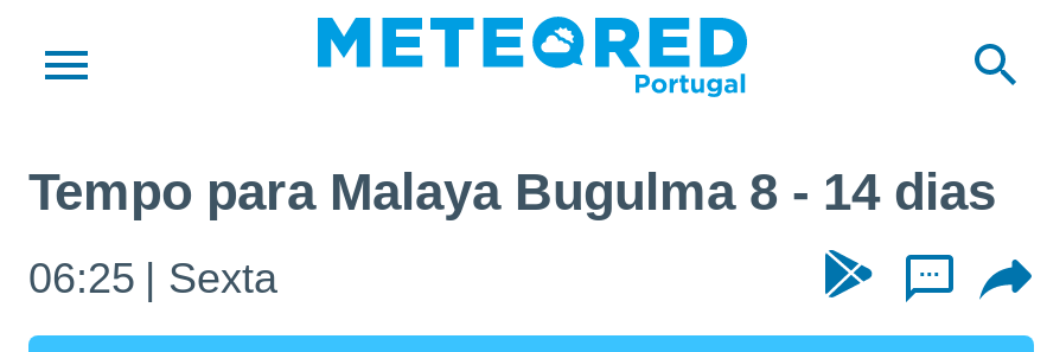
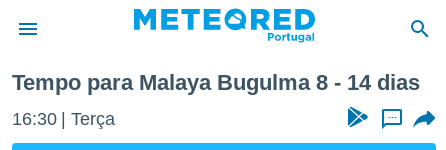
- 06:25 Sexta
+ 16:30 Terça
